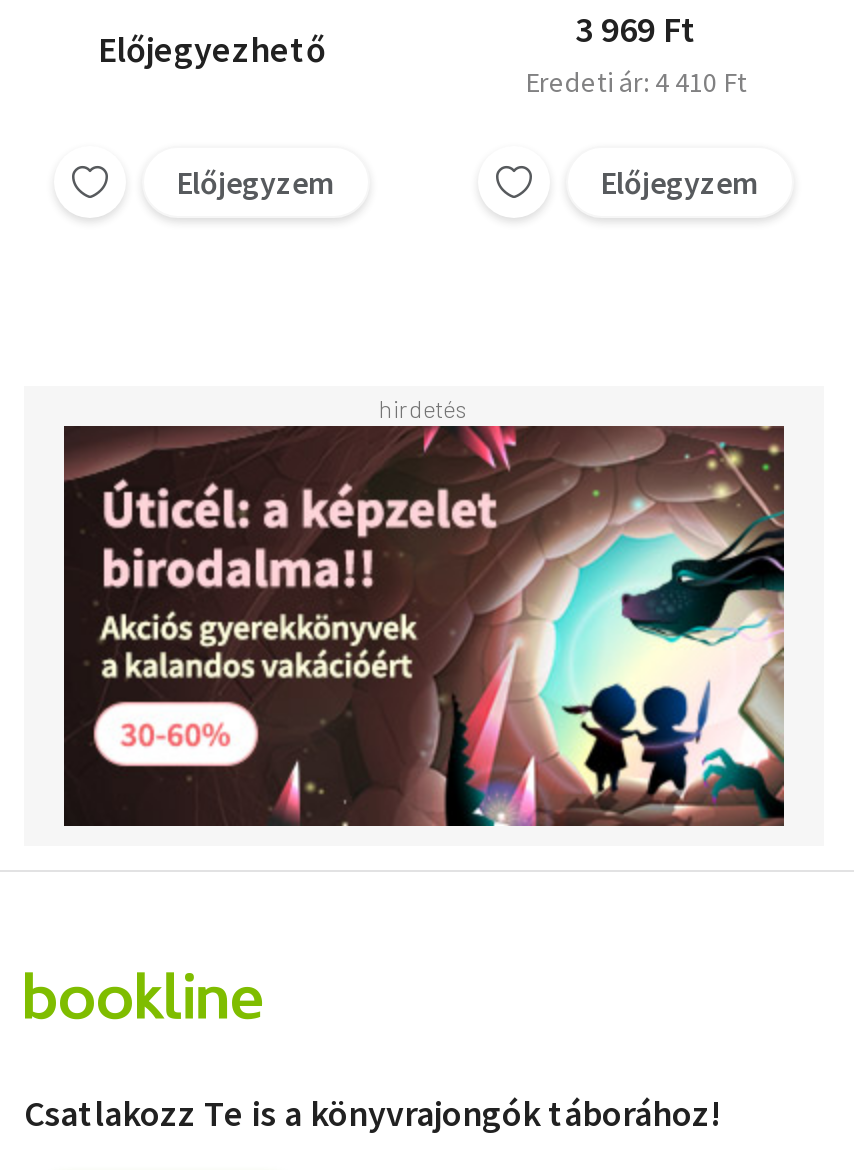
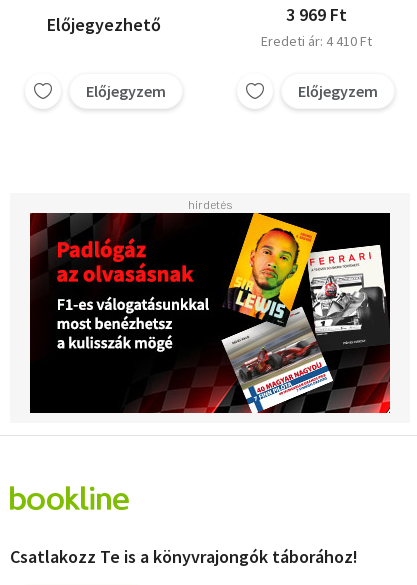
- [image]
+ [image]
